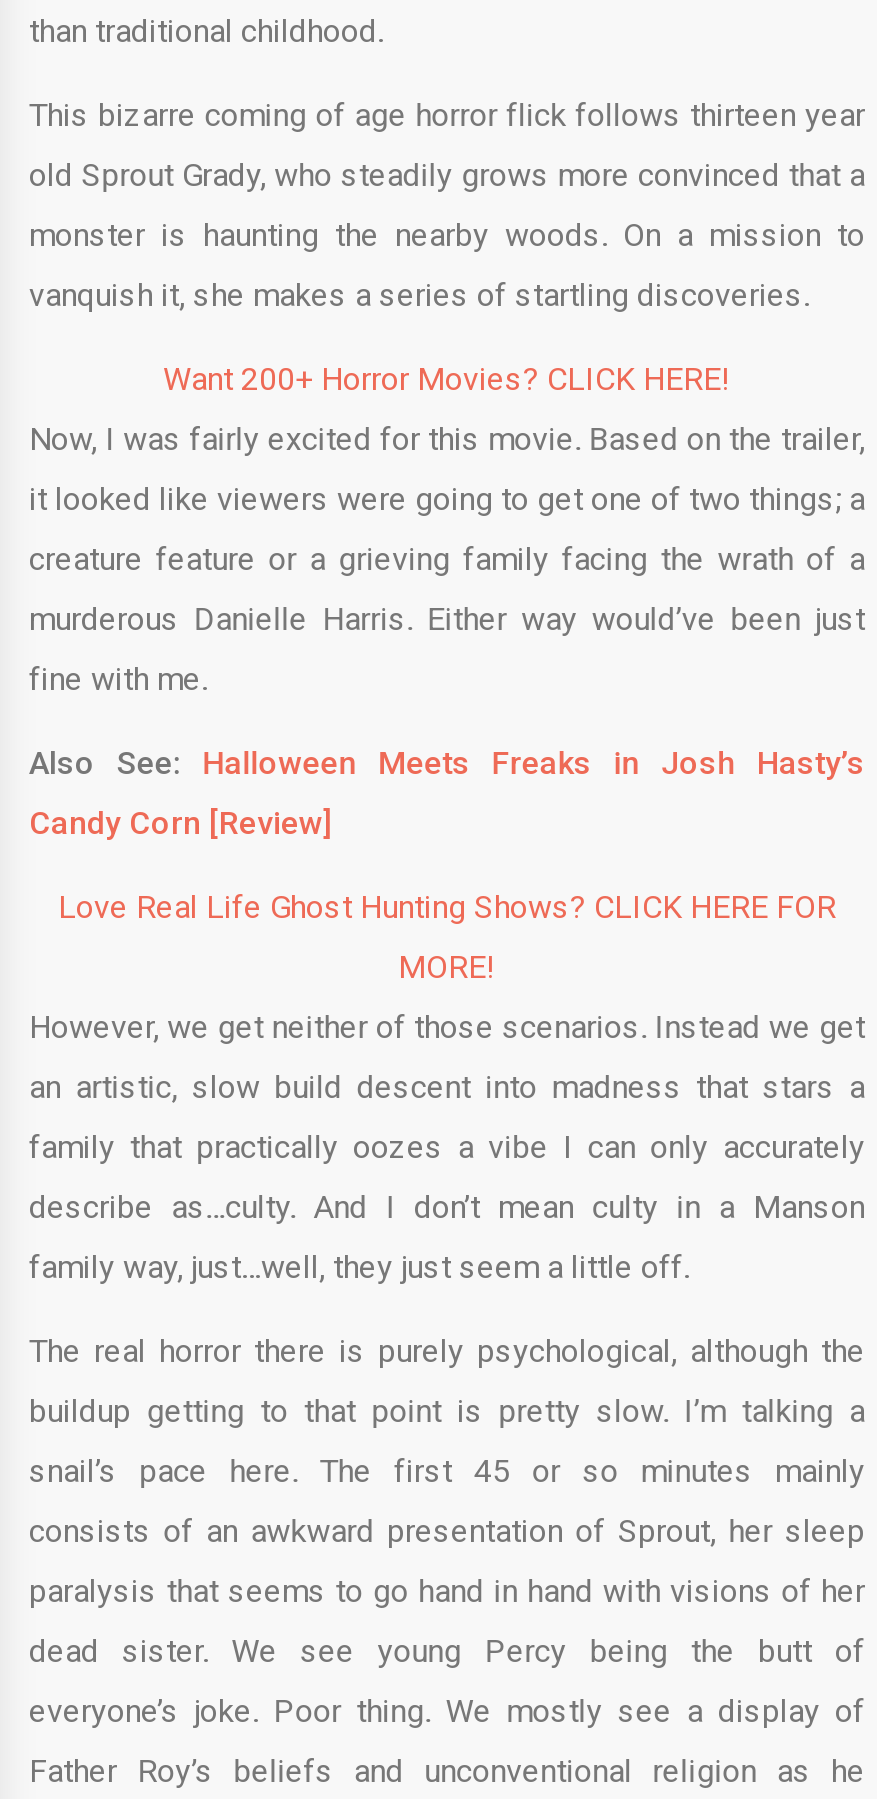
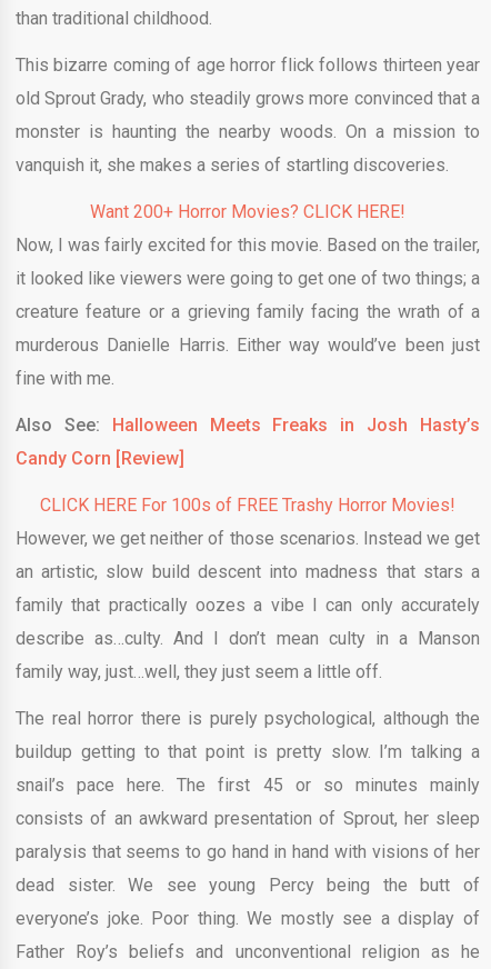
- Love Real Life Ghost Hunting Shows? CLICK HERE FOR
- MORE!
+ CLICK HERE For 100s of FREE Trashy Horror Movies!
